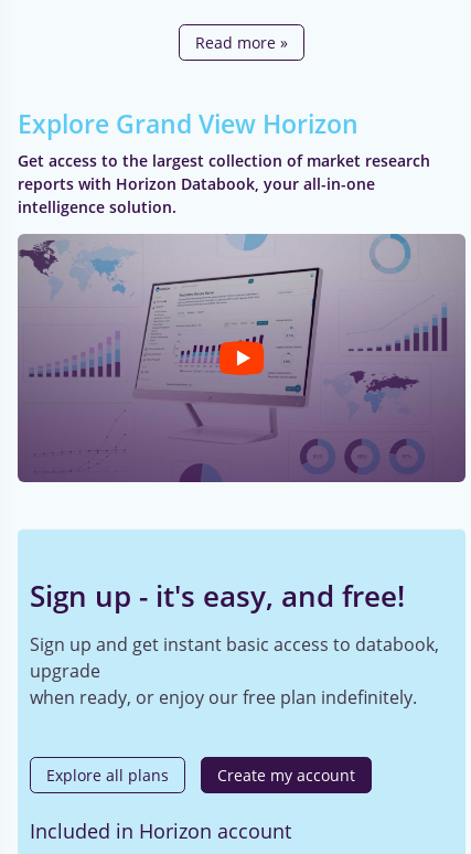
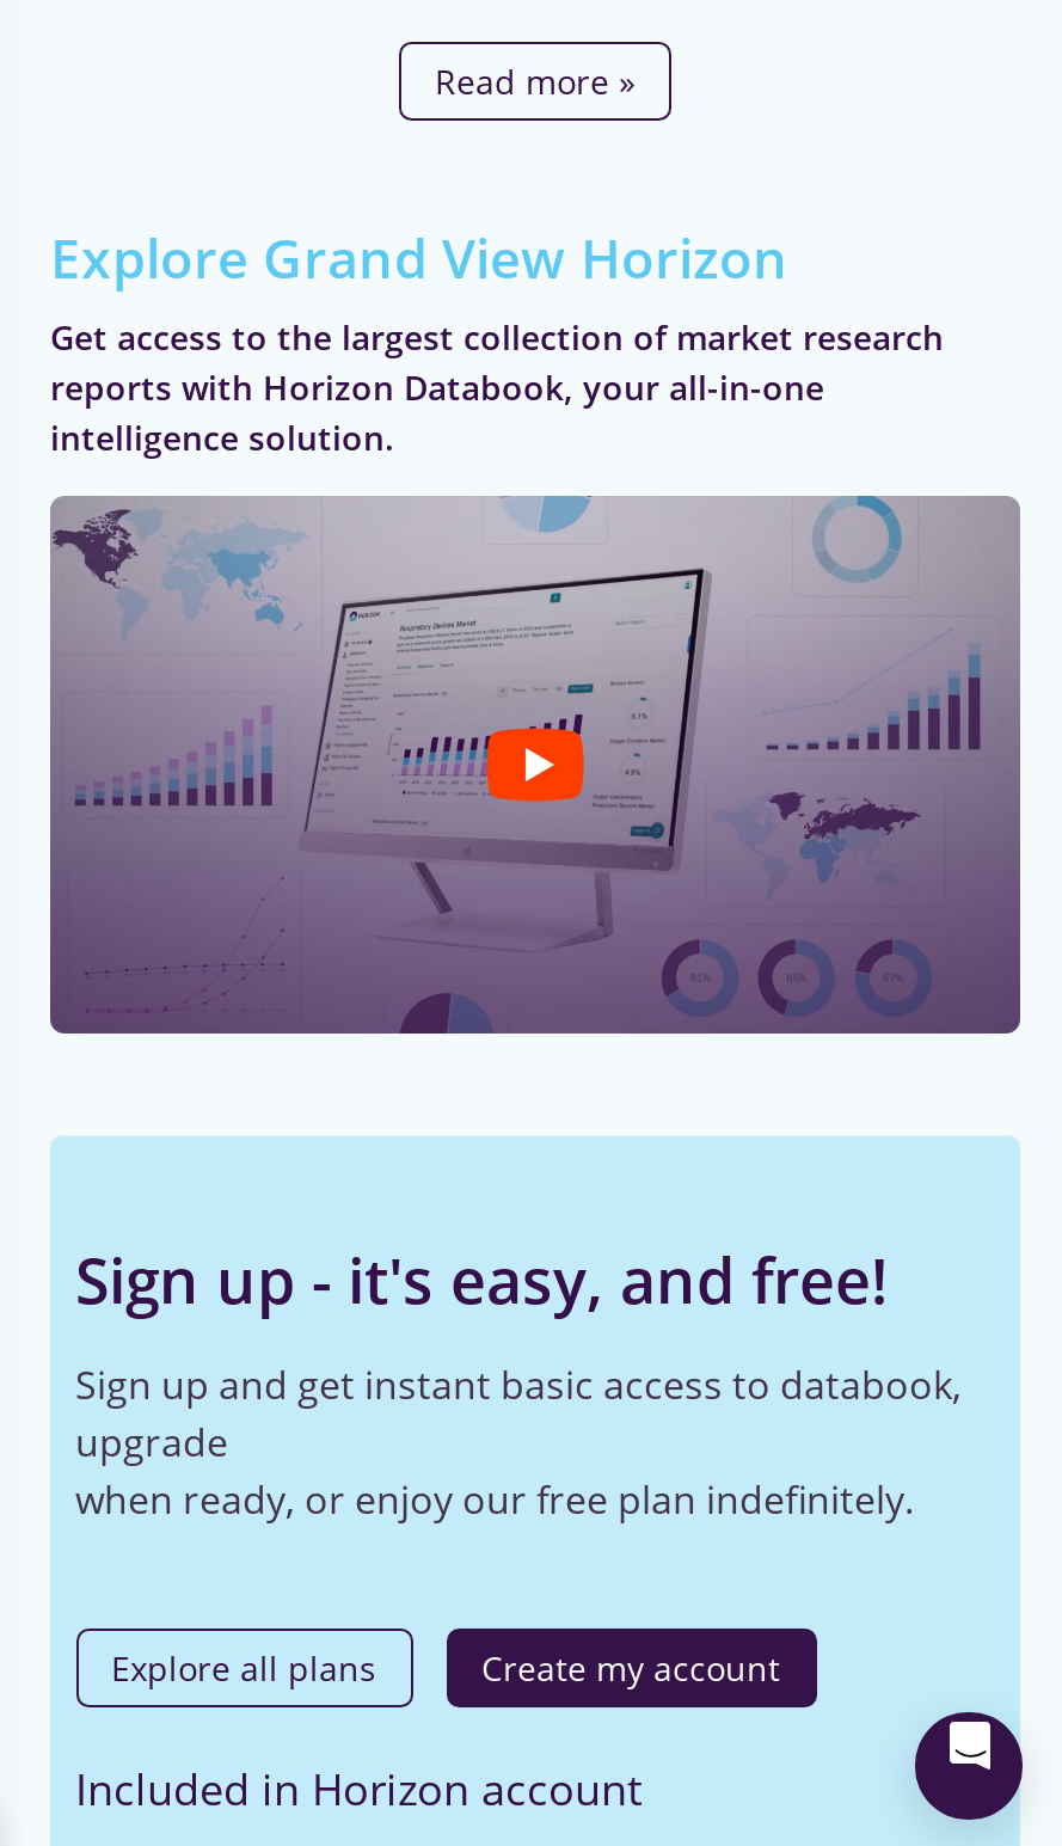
+ [image]
